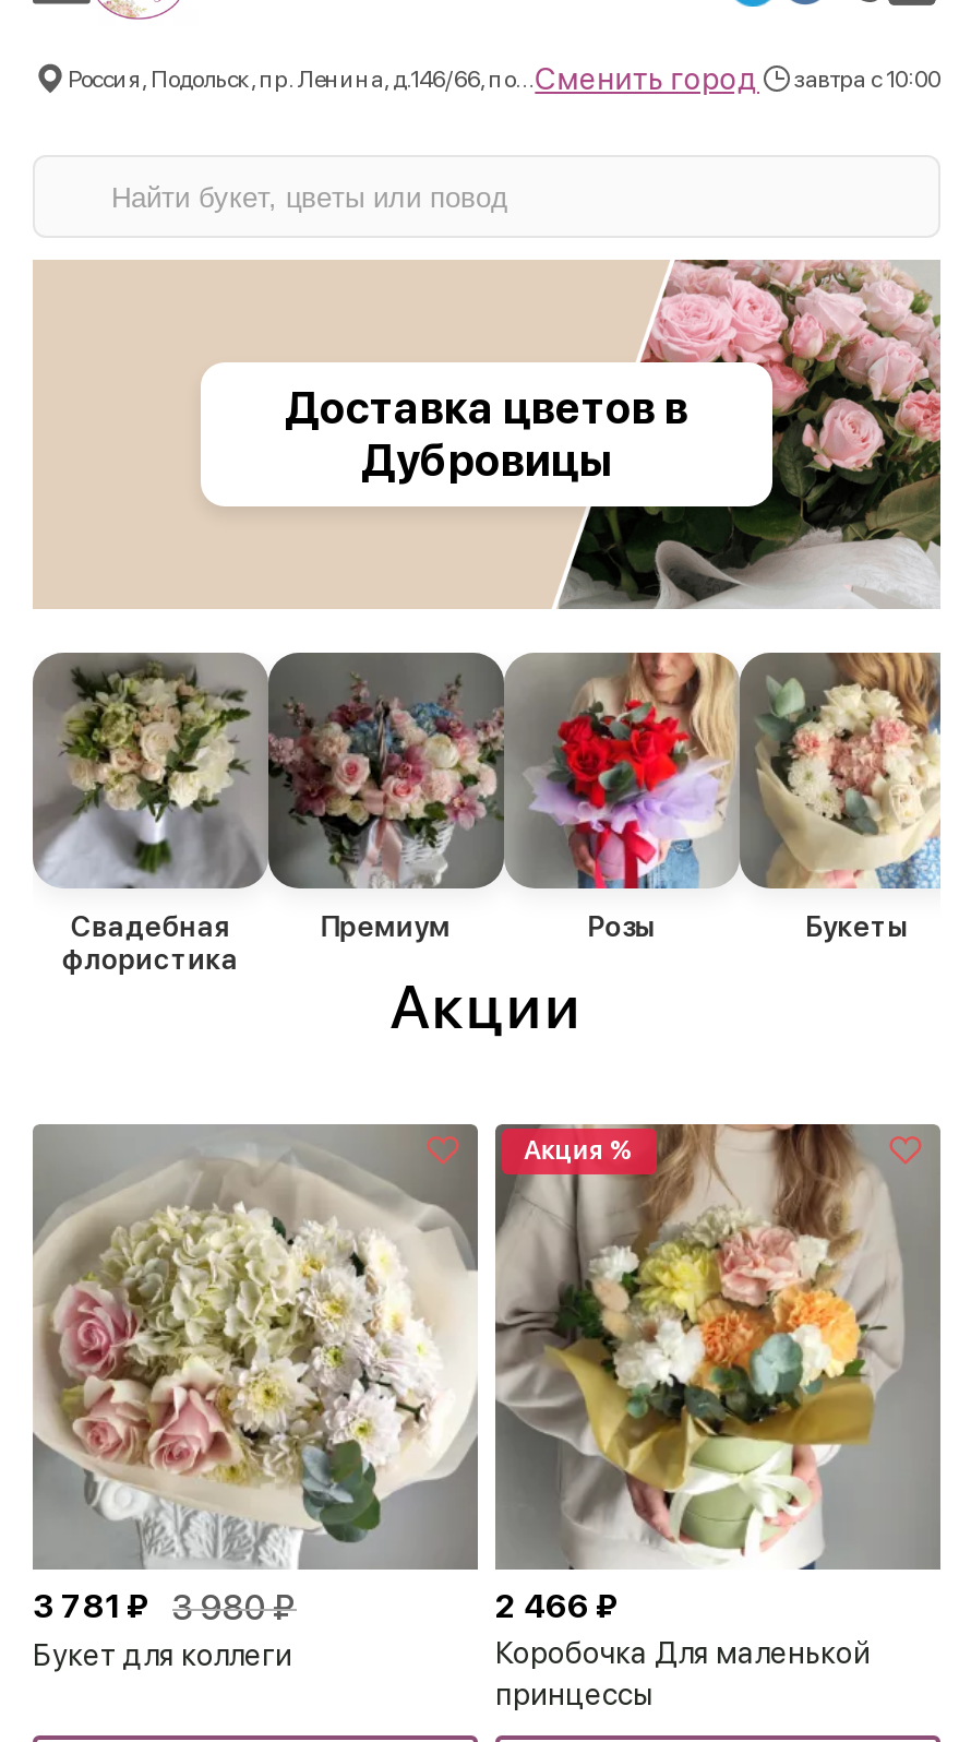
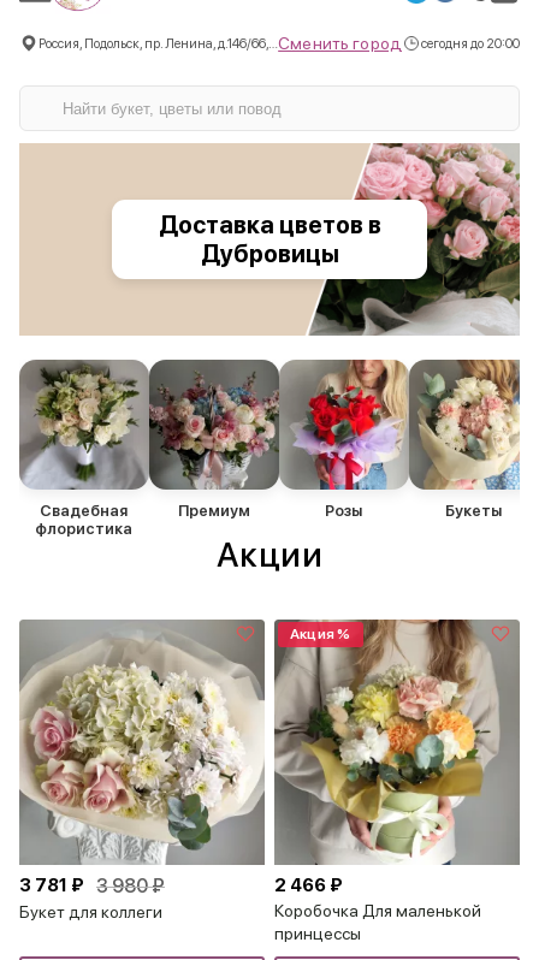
- завтра с 10:00
+ сегодня до 20:00
